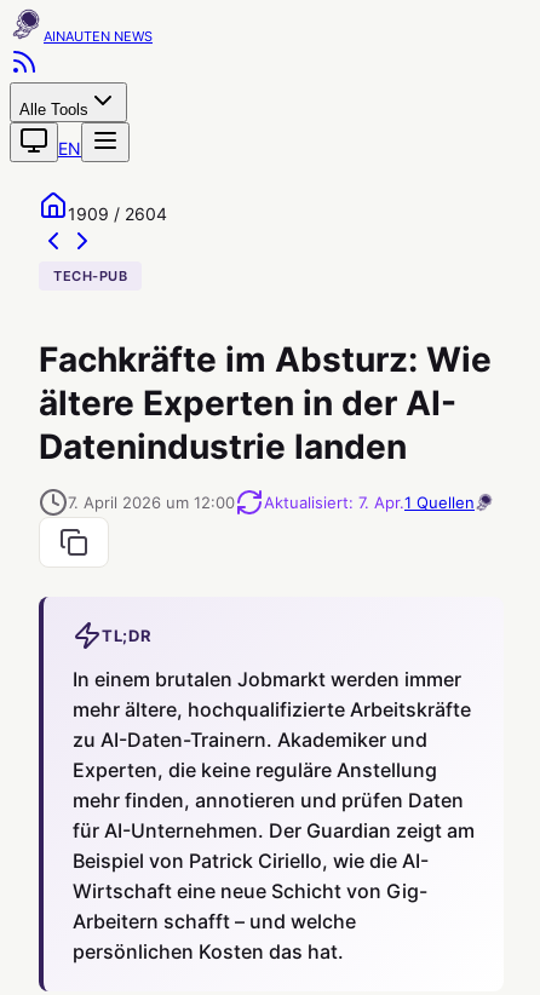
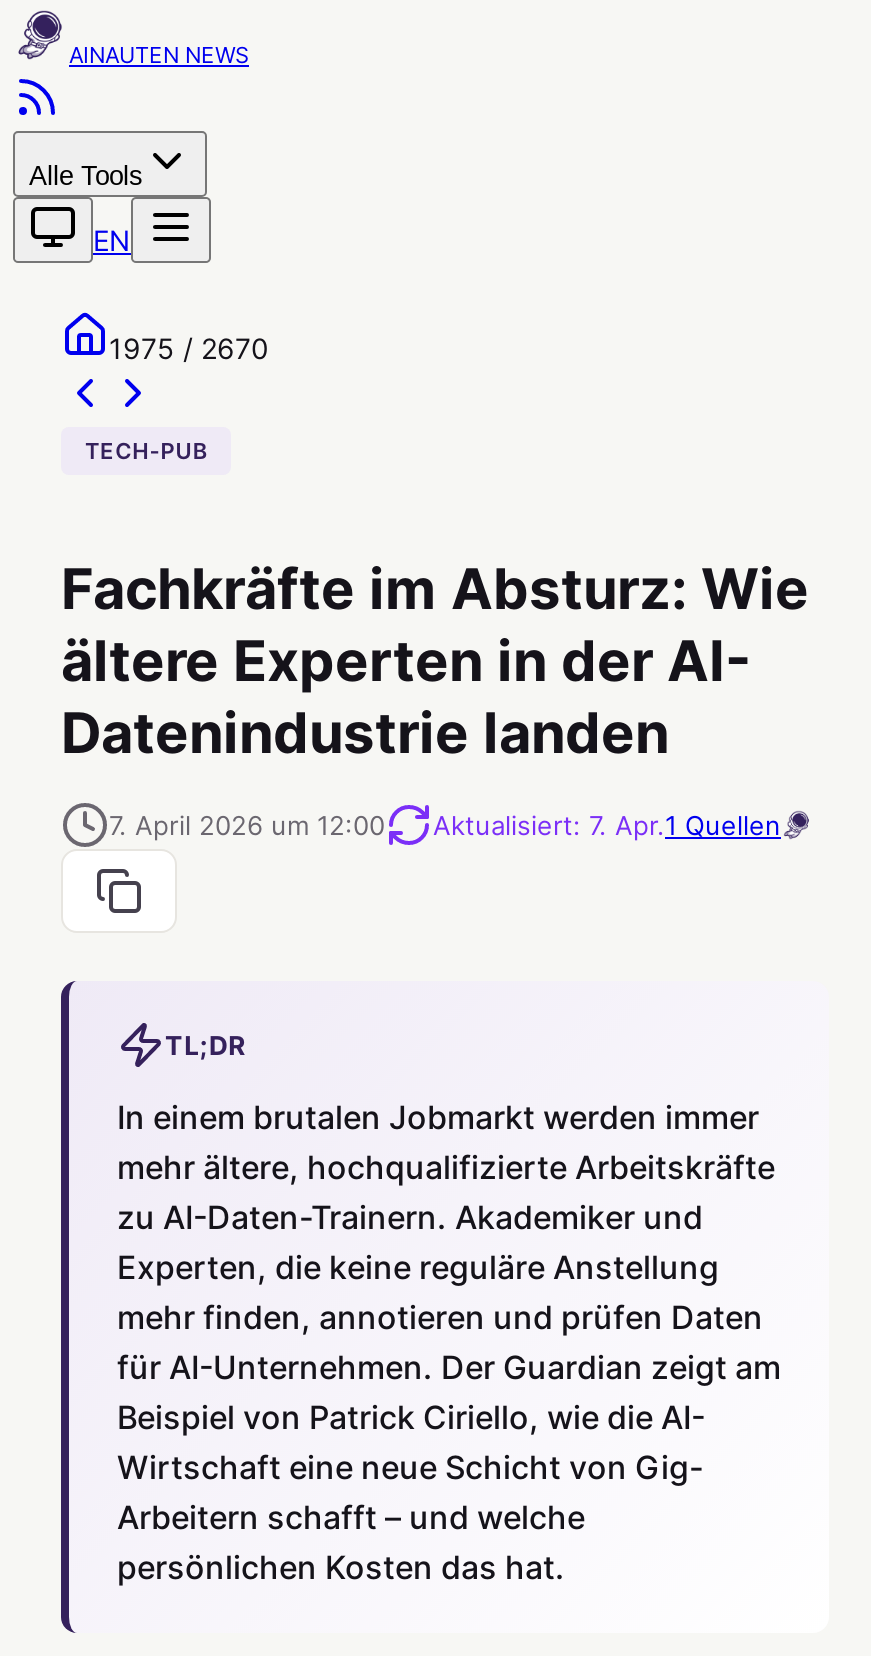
- 1909 / 2604
+ 1975 / 2670
